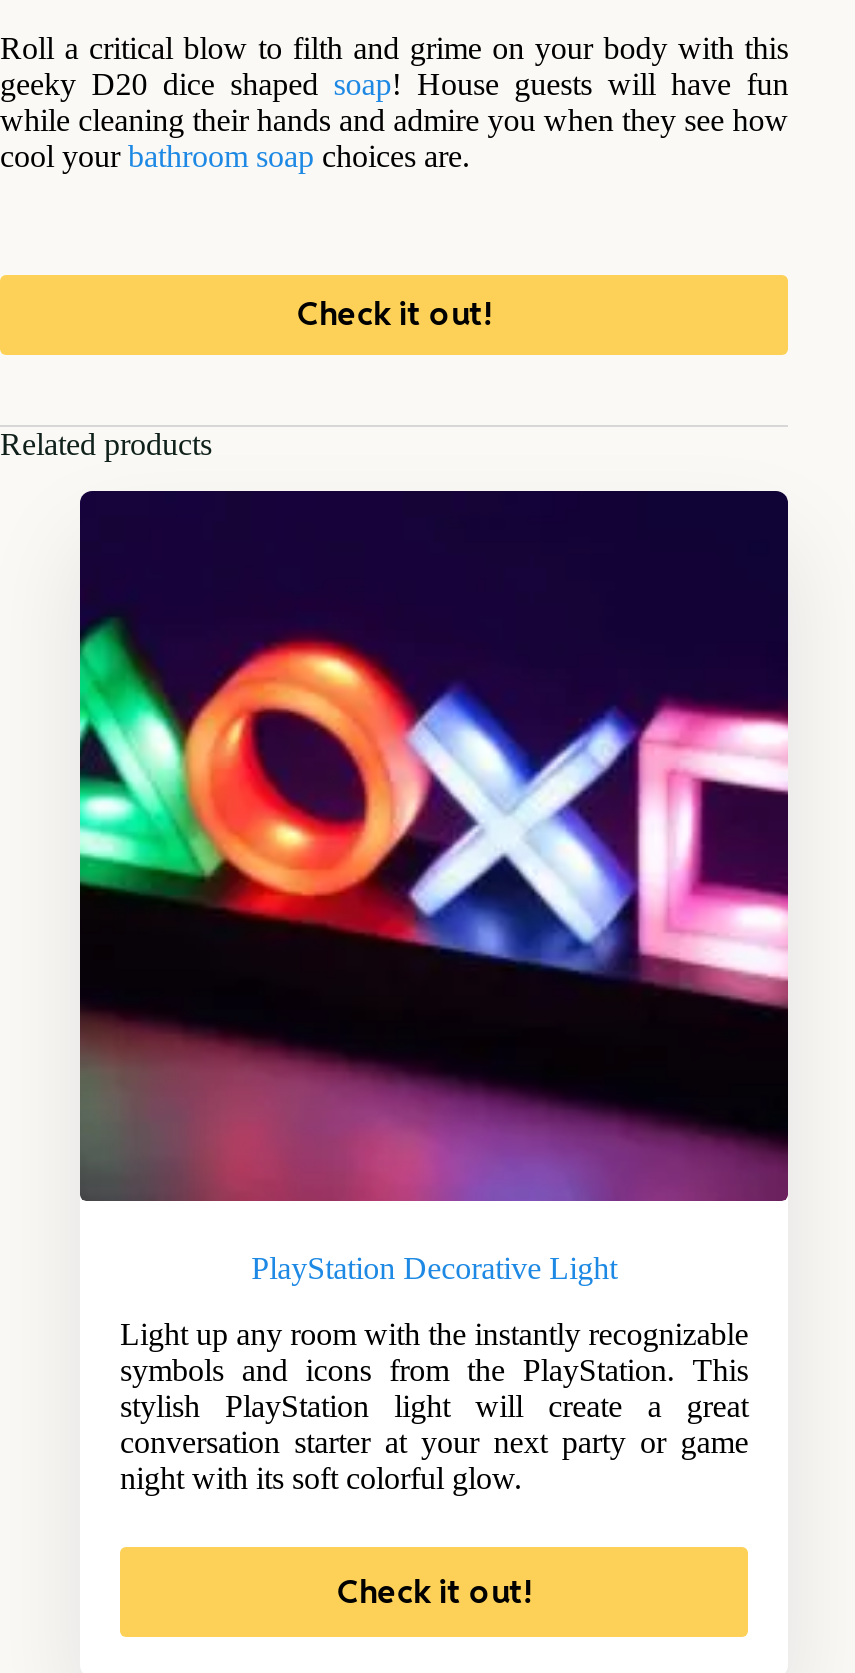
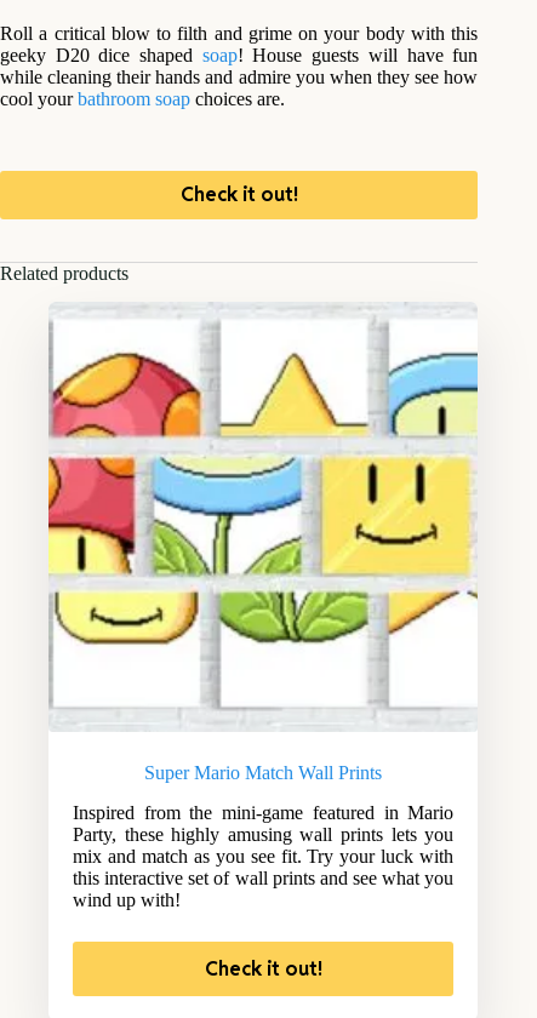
- [image]
- PlayStation Decorative Light
+ [image]
+ Super Mario Match Wall Prints

- Light up any room with the instantly recognizable
- symbols and icons from the PlayStation. This
- stylish PlayStation light will create a great
- conversation starter at your next party or game
- night with its soft colorful glow.
+ Inspired from the mini-game featured in Mario
+ Party, these highly amusing wall prints lets you
+ mix and match as you see fit. Try your luck with
+ this interactive set of wall prints and see what you
+ wind up with!
